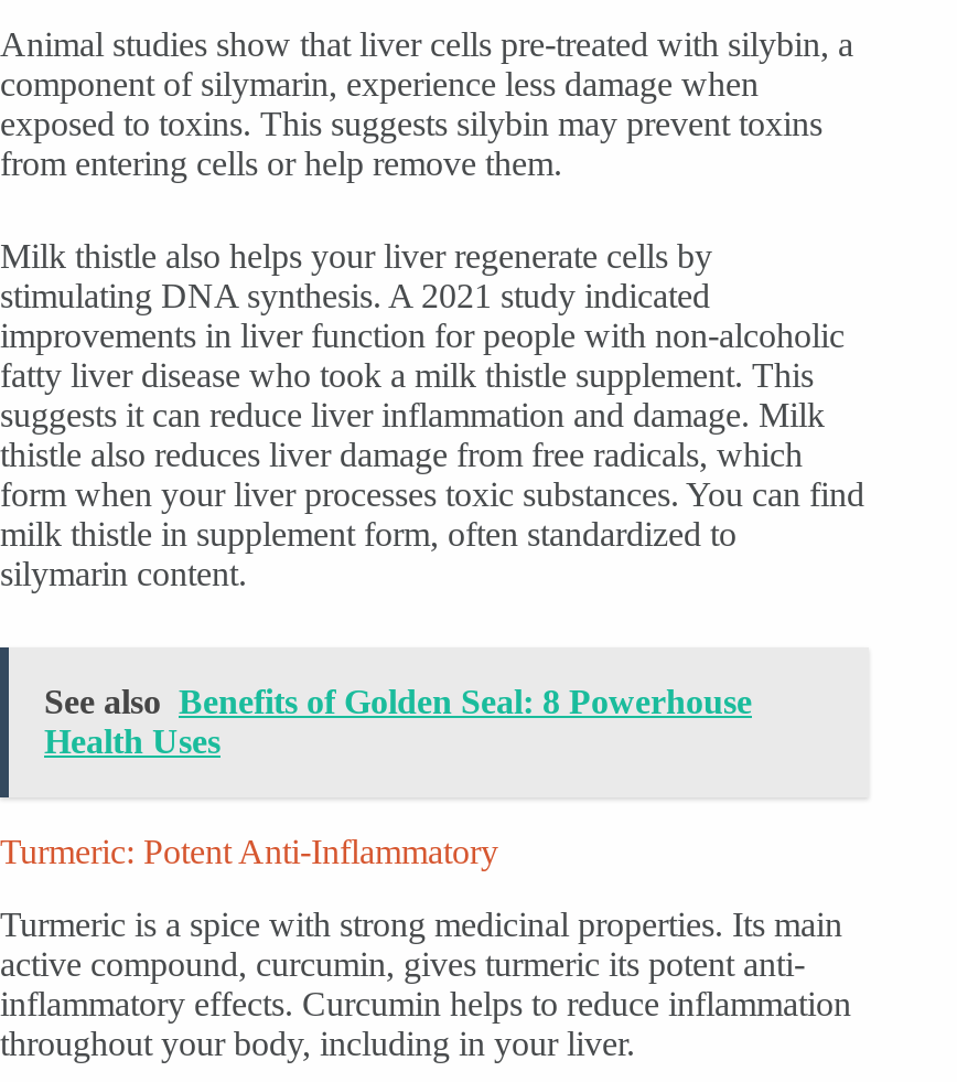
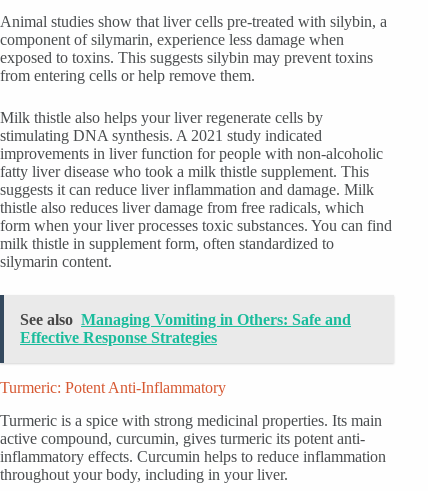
- See also Benefits of Golden Seal: 8 Powerhouse
- Health Uses
+ See also Managing Vomiting in Others: Safe and
+ Effective Response Strategies
